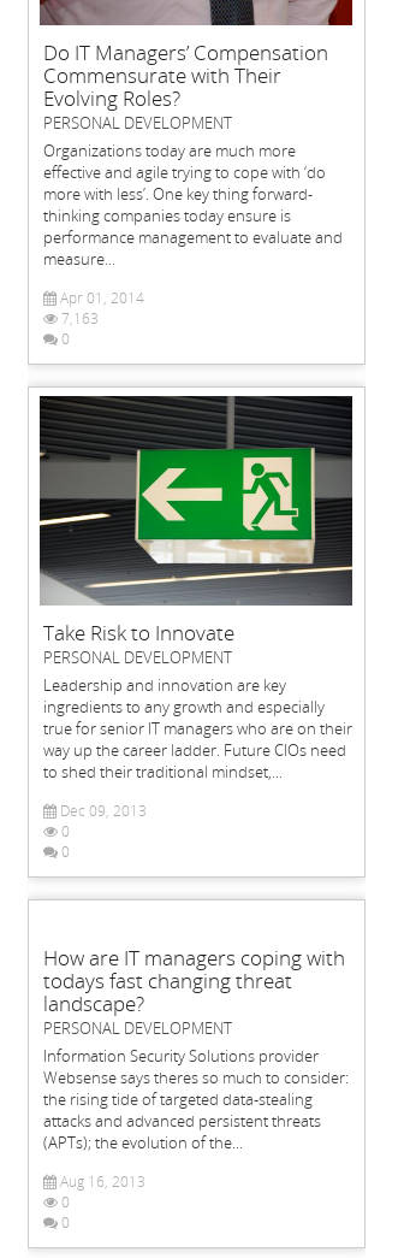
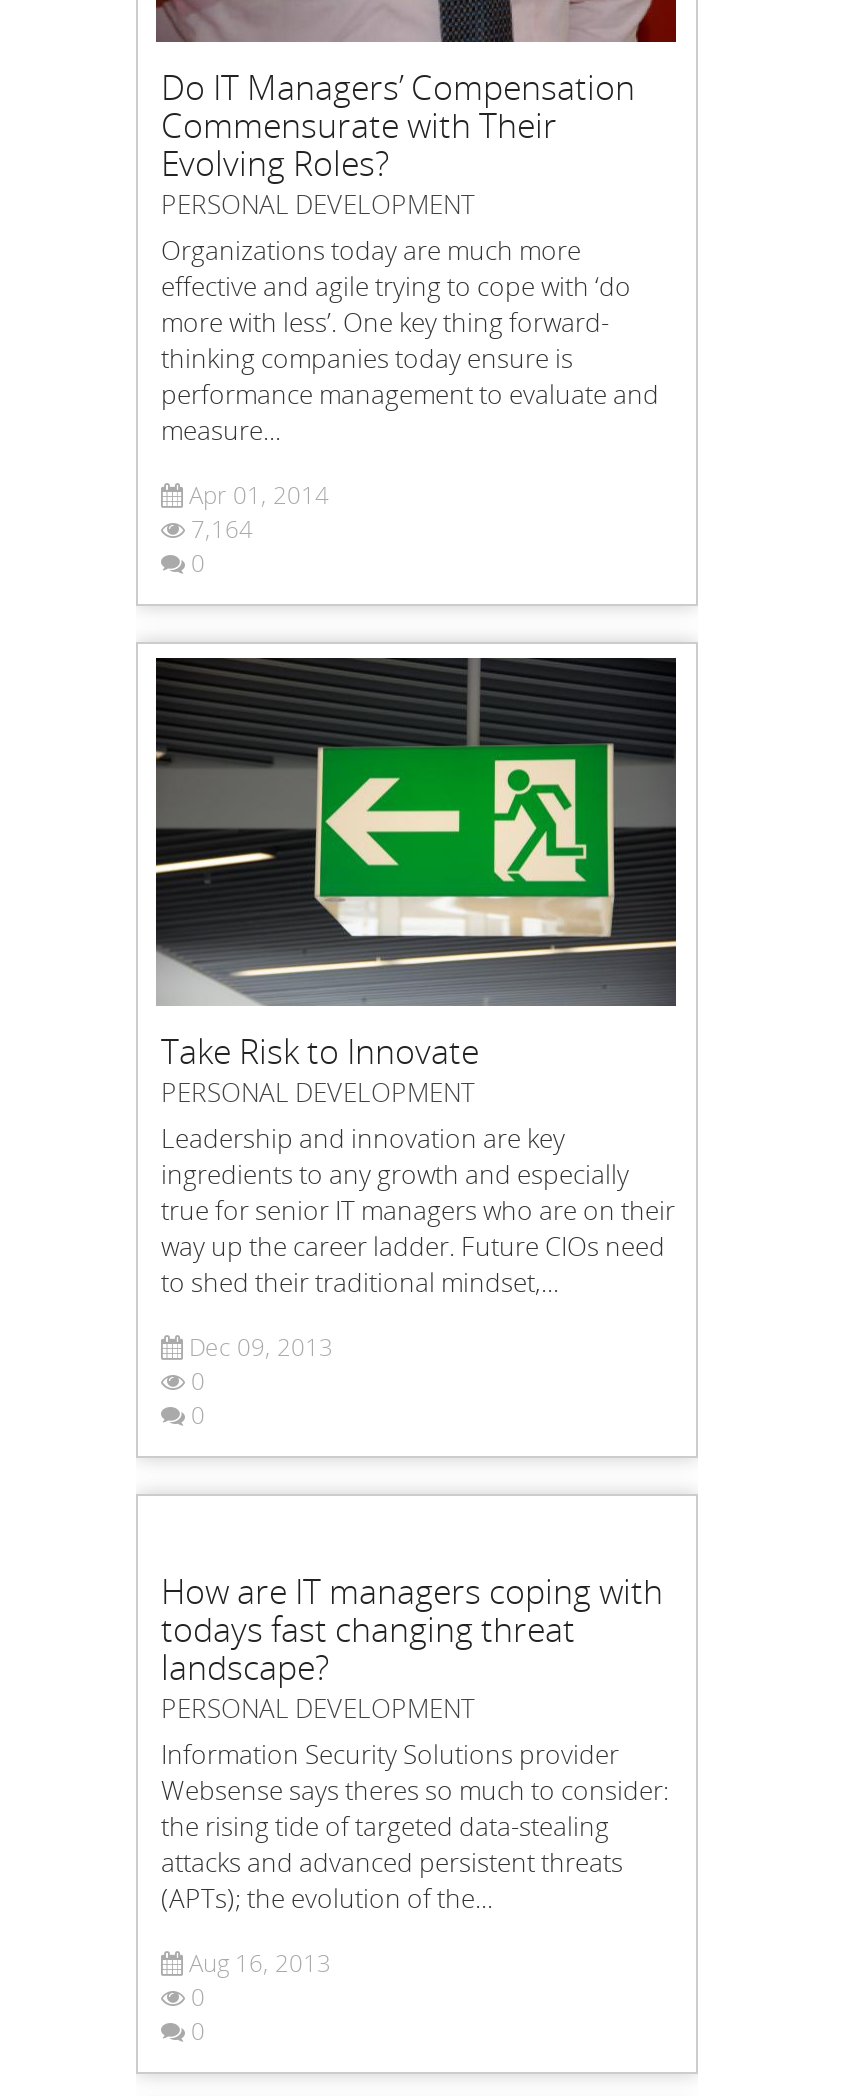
- 7,163
+ 7,164
